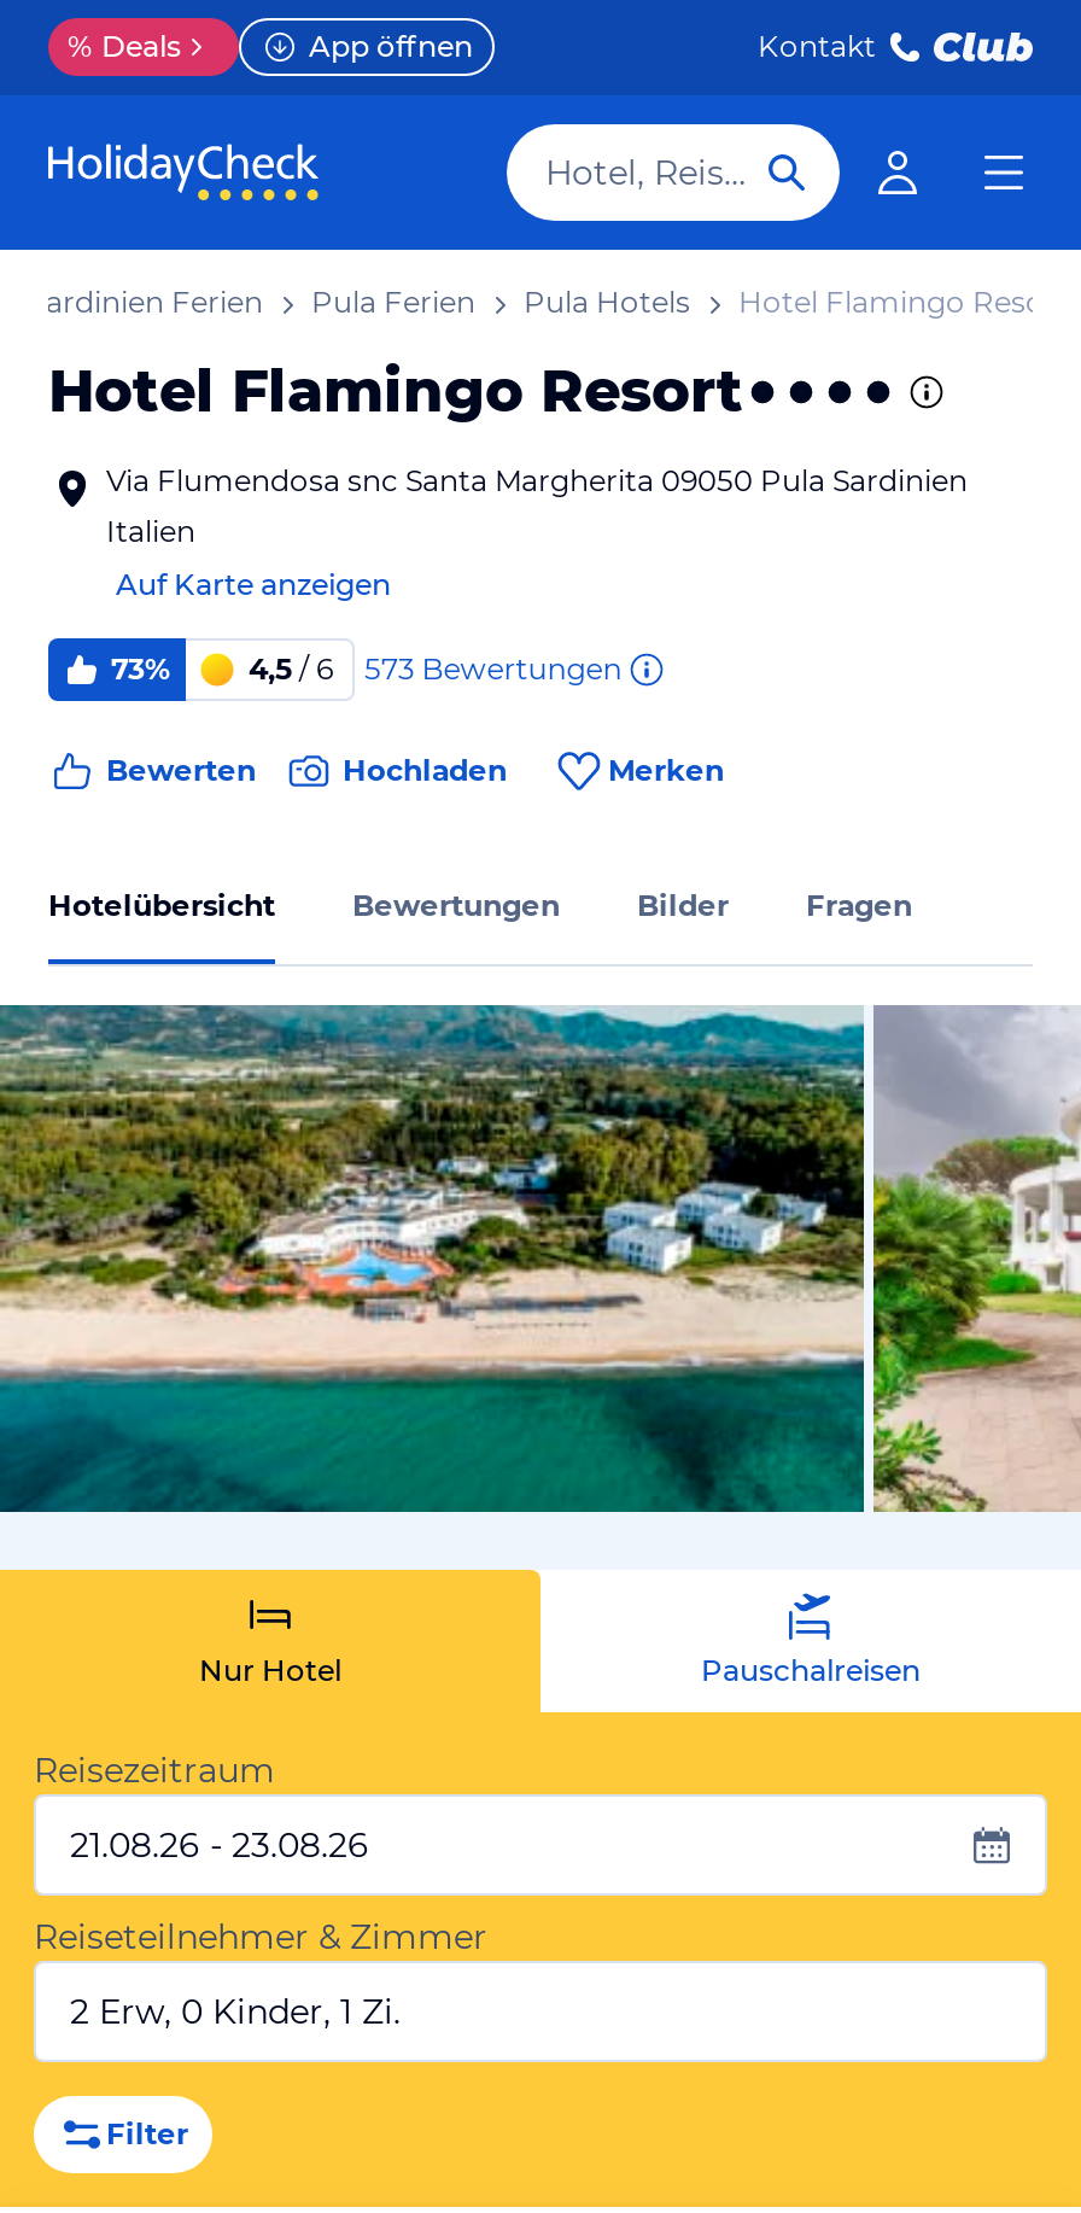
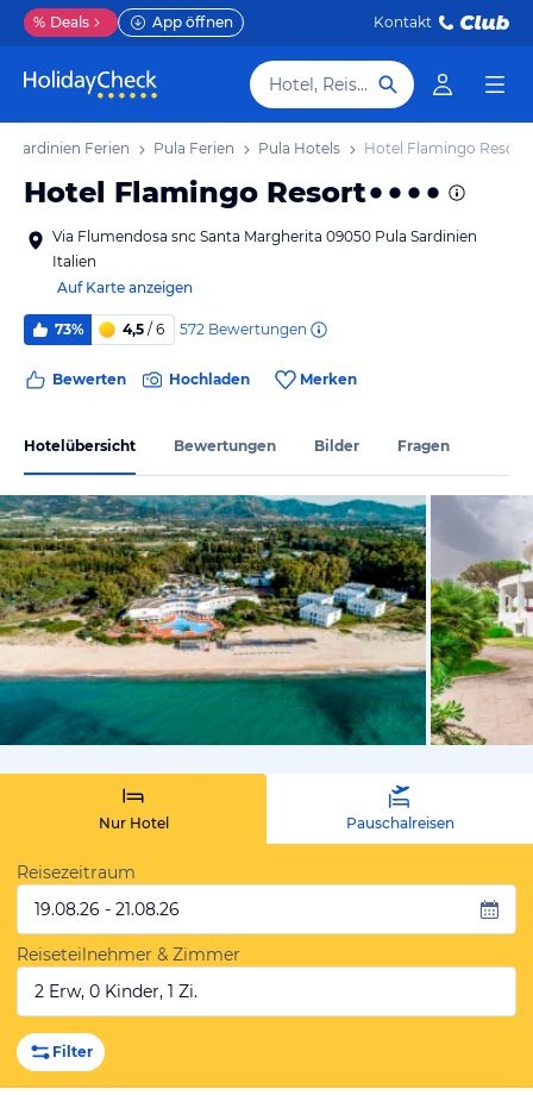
- 4,5 / 6 573 Bewertungen
+ 4,5 / 6 572 Bewertungen

- 21.08.26 - 23.08.26
+ 19.08.26 - 21.08.26
